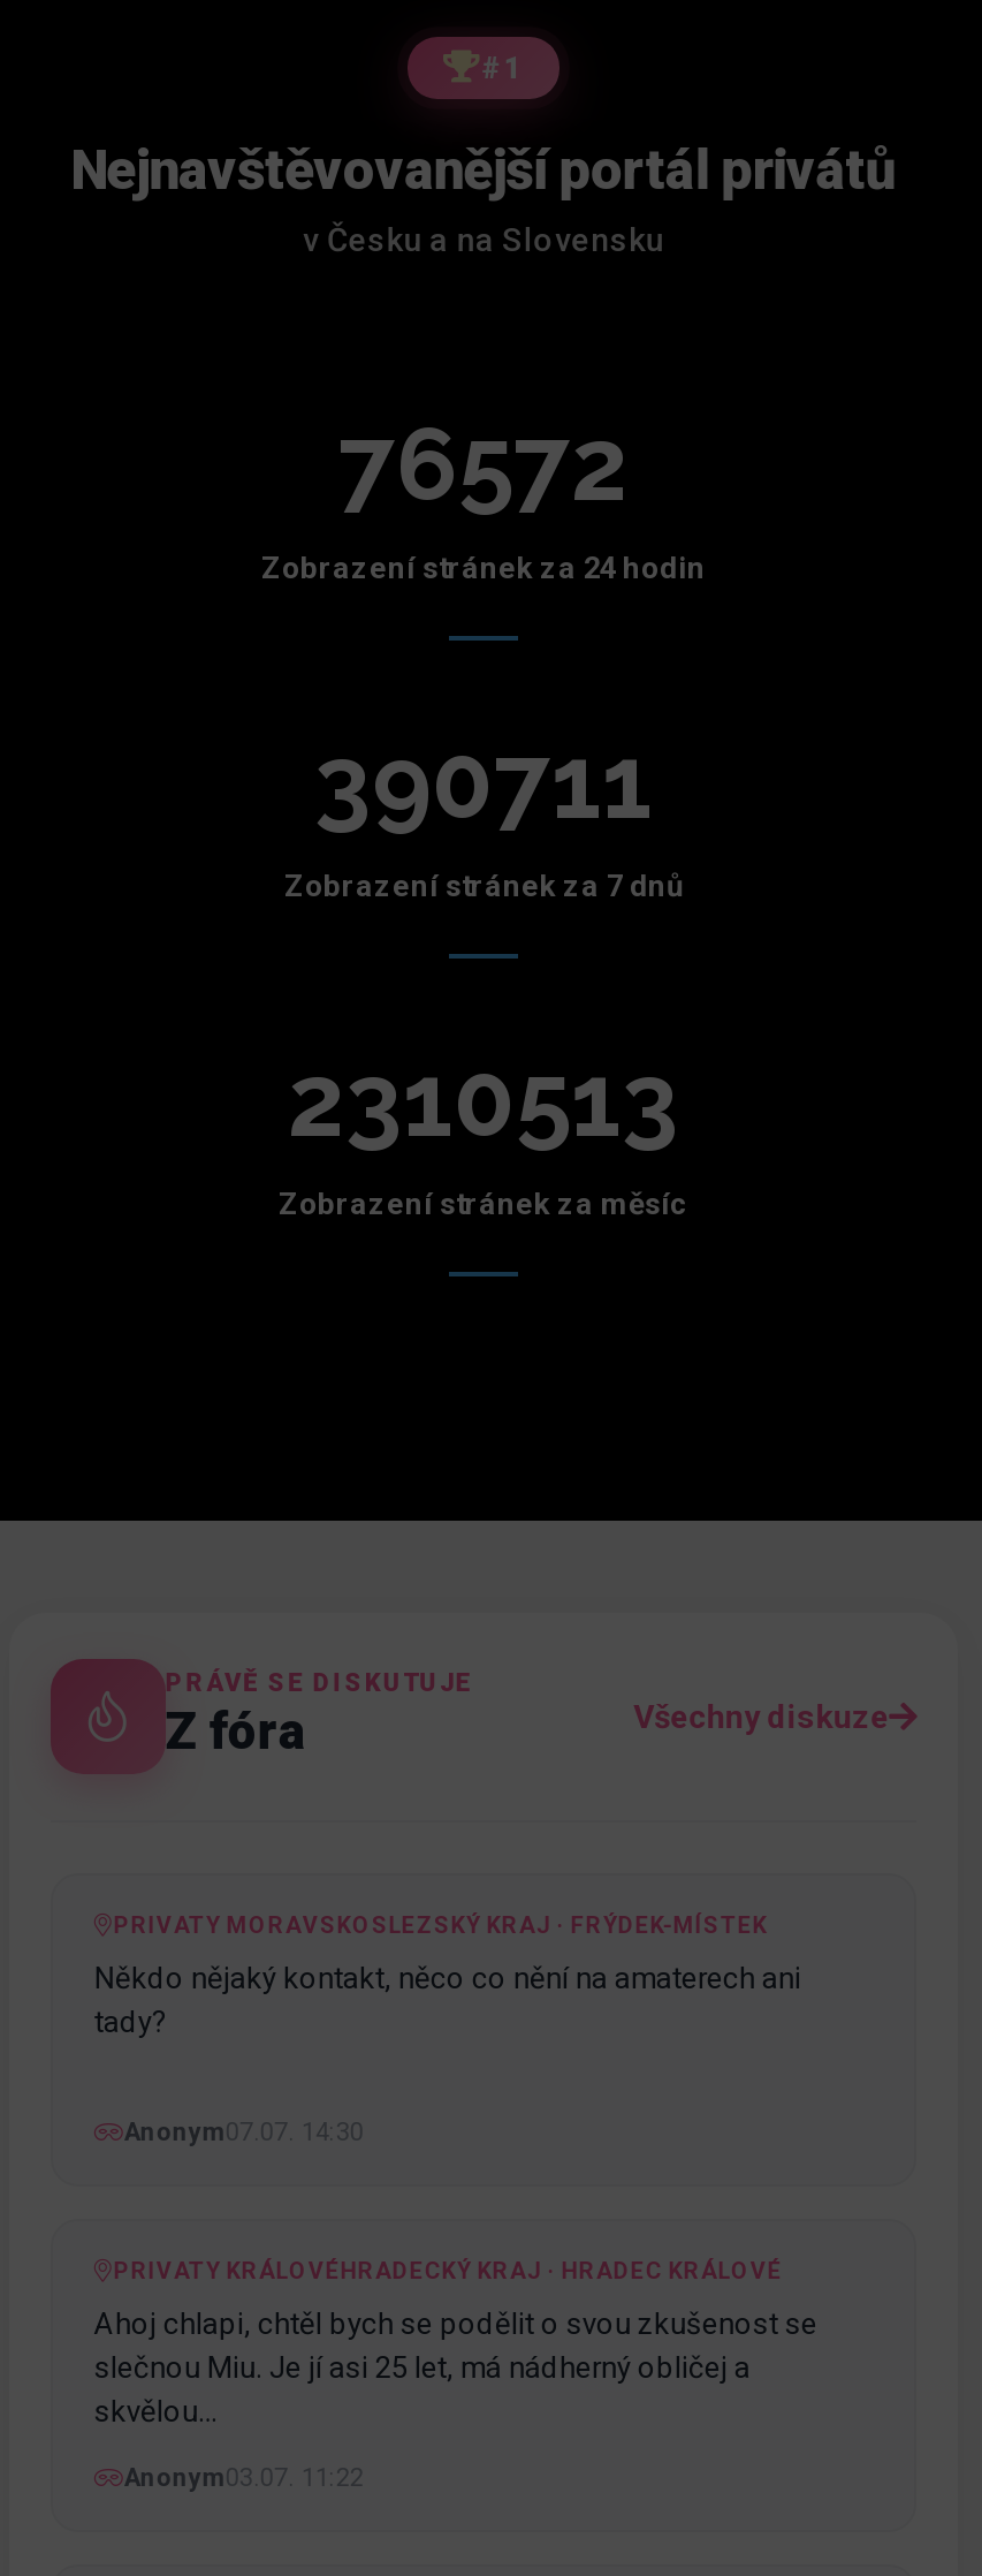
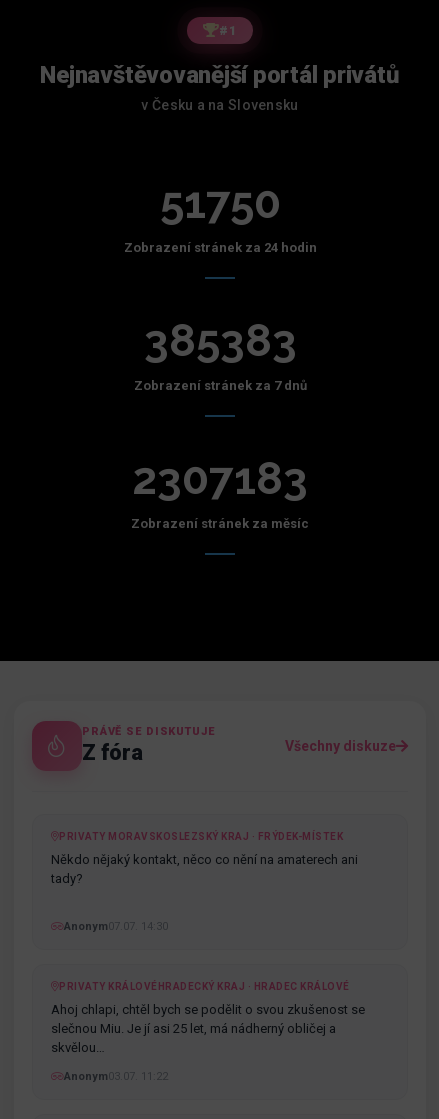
- 76572
+ 51750

- 390711
+ 385383

- 2310513
+ 2307183
